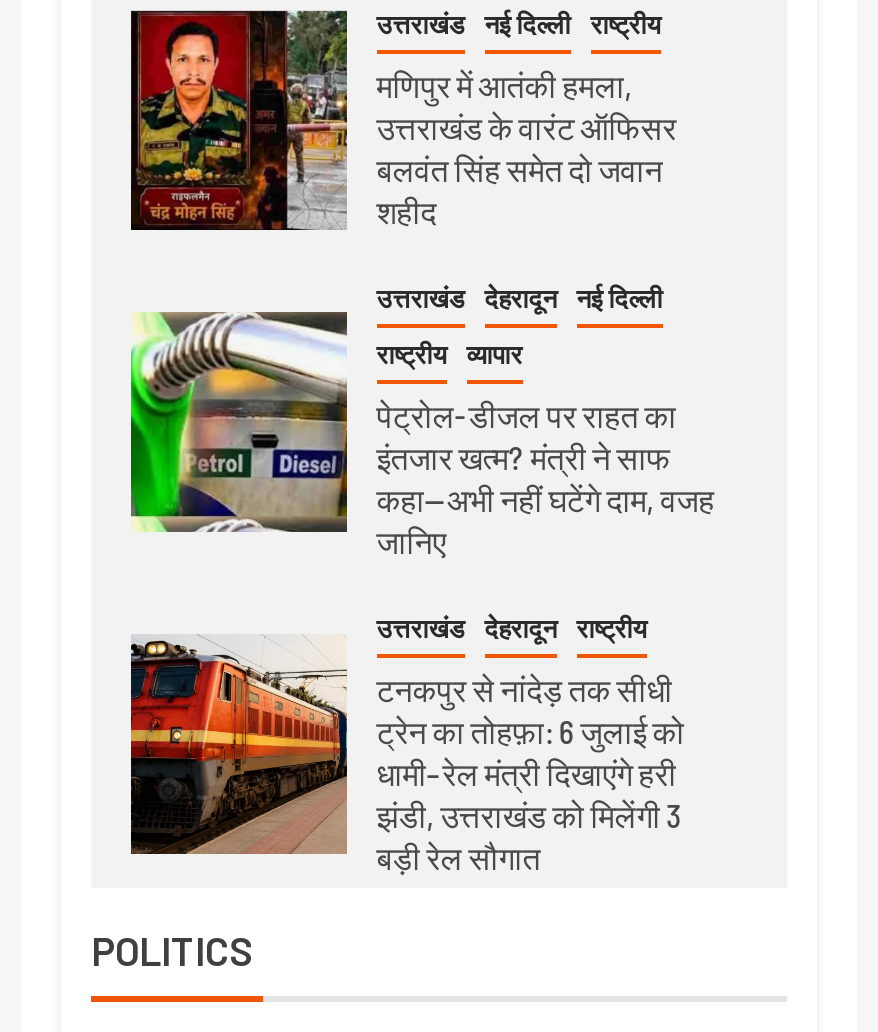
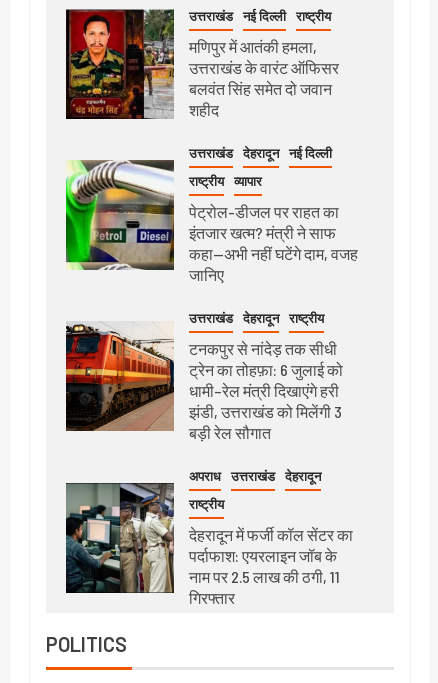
+ [image]
+ अपराध
+ उत्तराखंड
+ देहरादून
+ राष्ट्रीय
+ देहरादून में फर्जी कॉल सेंटर का
+ पर्दाफाश: एयरलाइन जॉब के
+ नाम पर 2.5 लाख की ठगी, 11
+ गिरफ्तार
